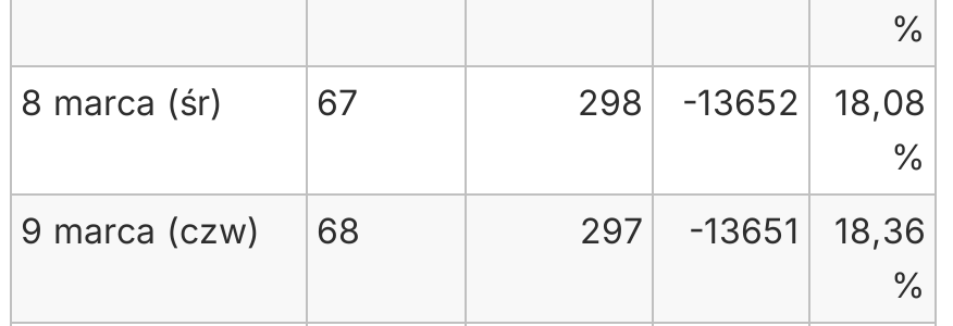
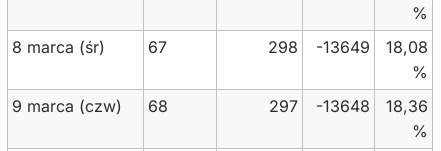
- 298 -13652 18,08
+ 298 -13649 18,08

- 297 -13651 18,36
+ 297 -13648 18,36
